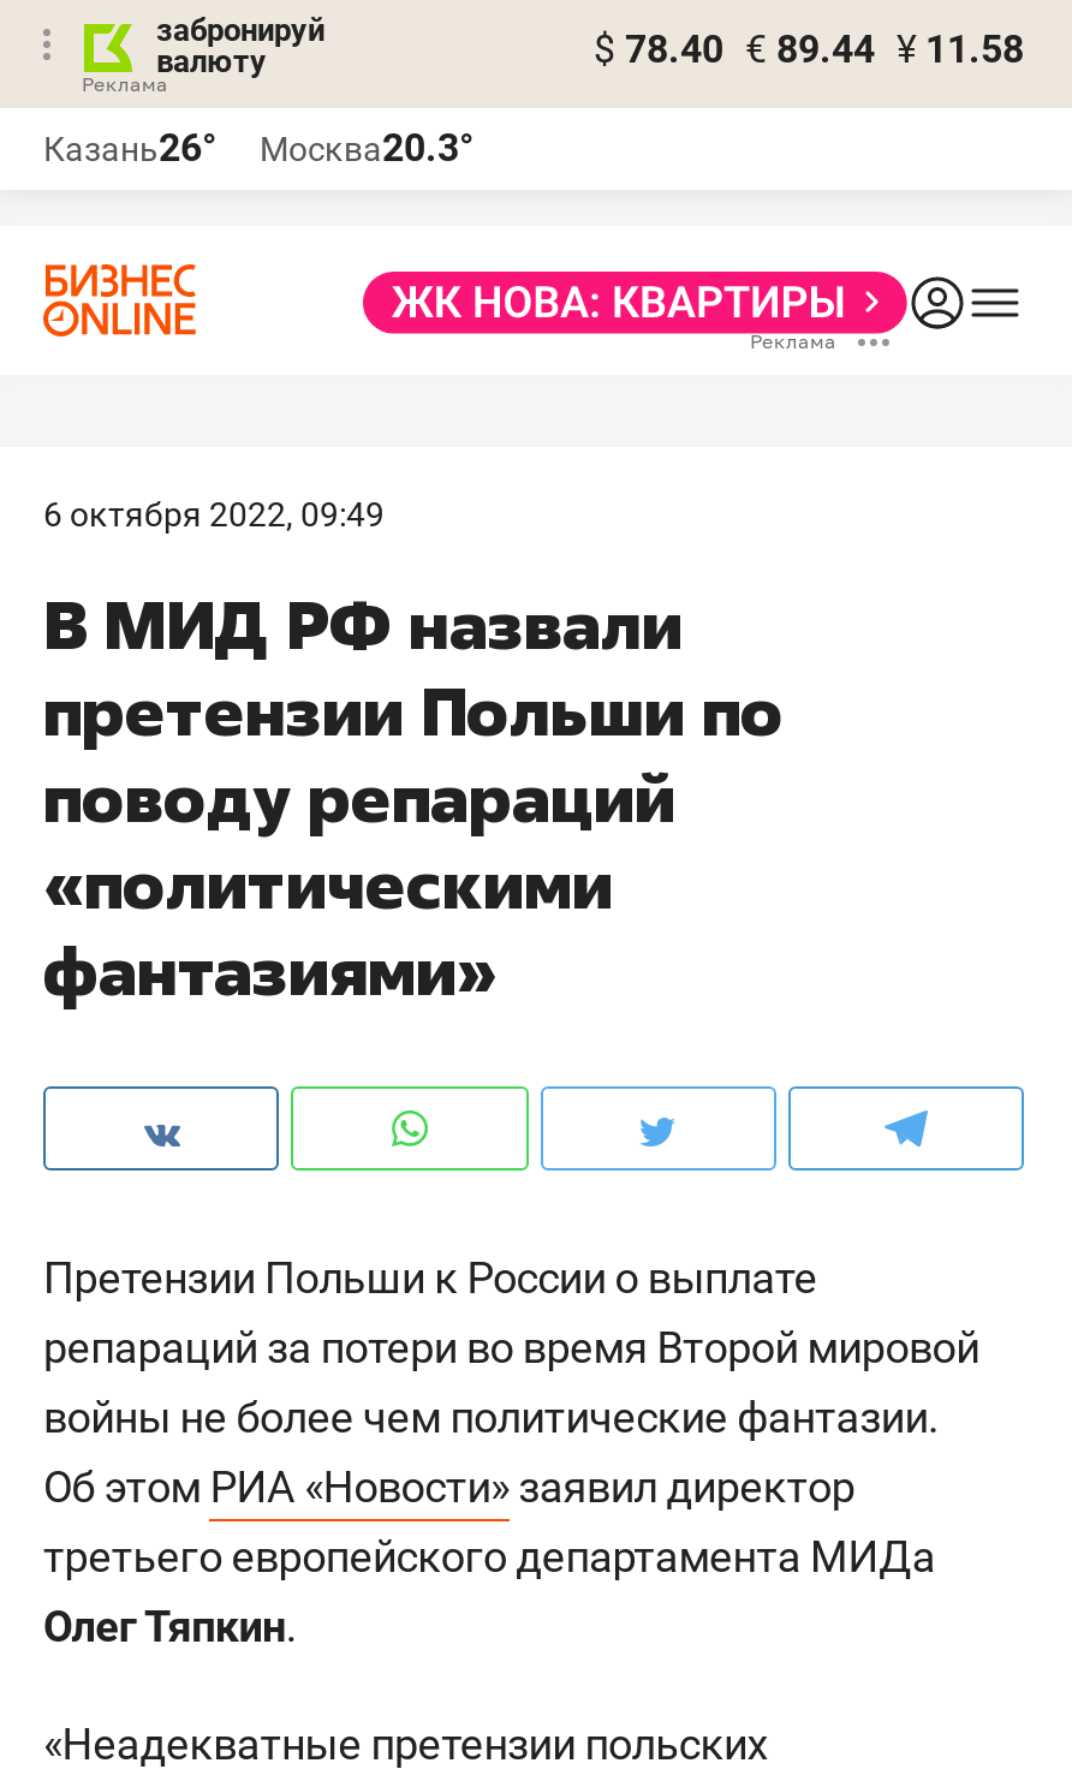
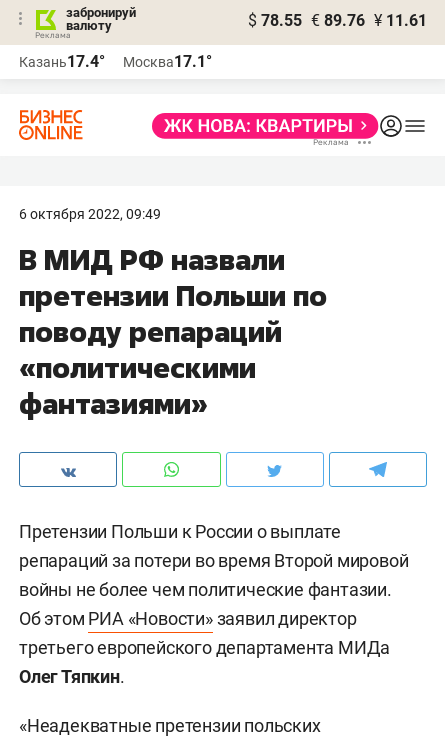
- $ 78.40 € 89.44 ¥ 11.58
+ $ 78.55 € 89.76 ¥ 11.61

- Казань26°
+ Казань17.4°

- Москва20.3°
+ Москва17.1°
